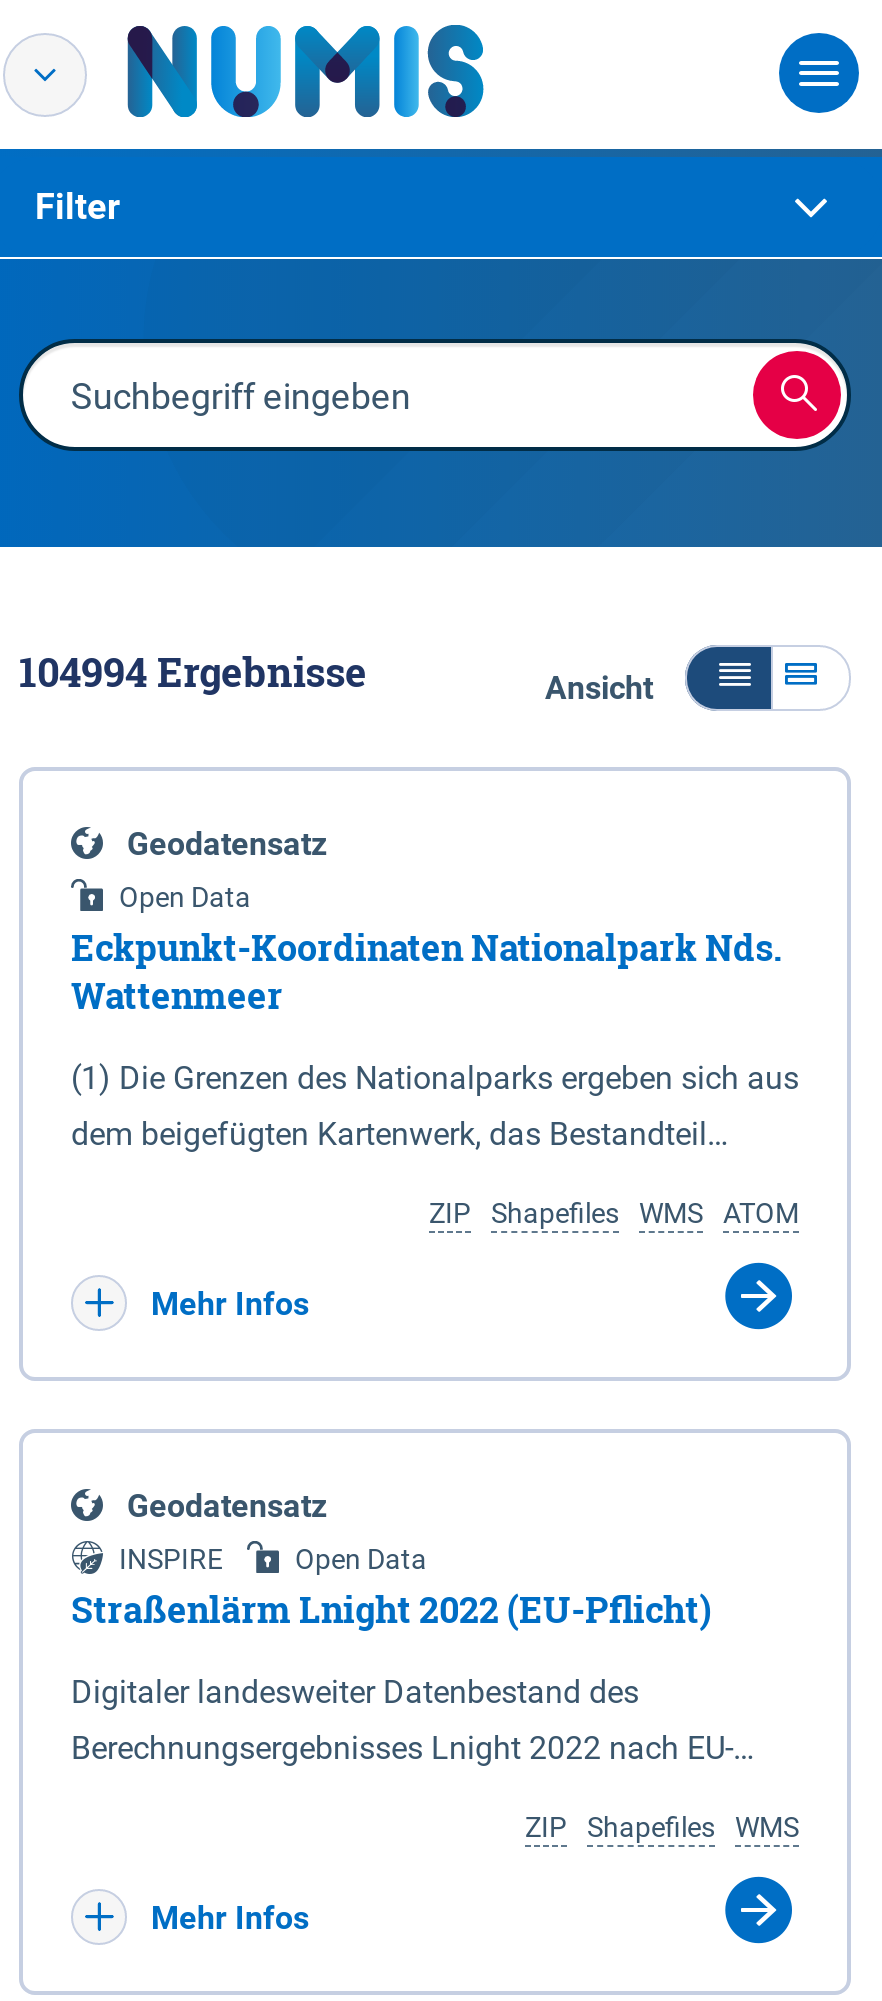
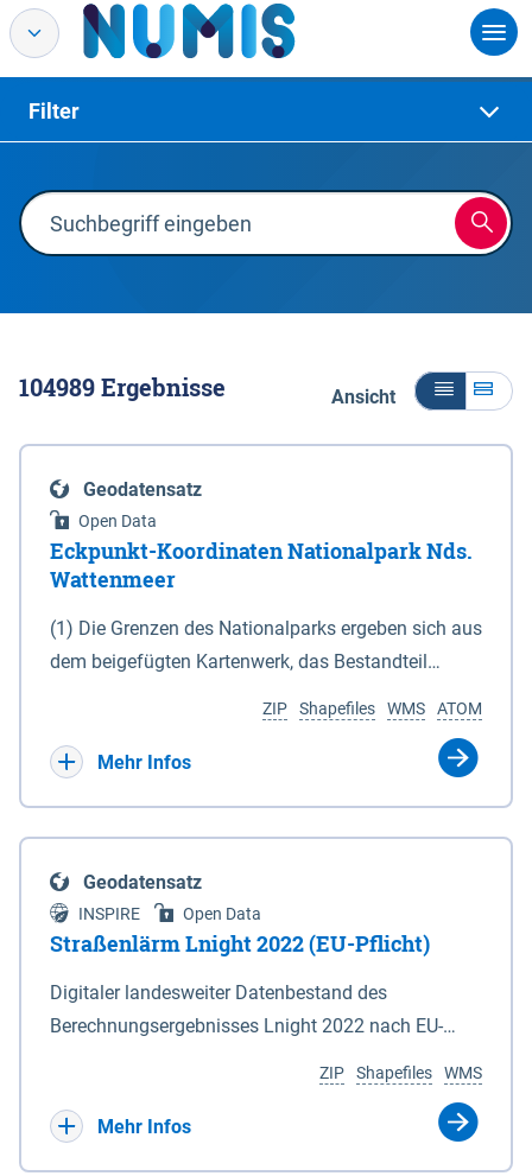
- 104994 Ergebnisse
+ 104989 Ergebnisse
